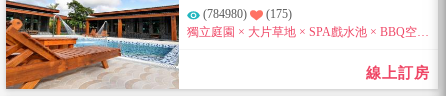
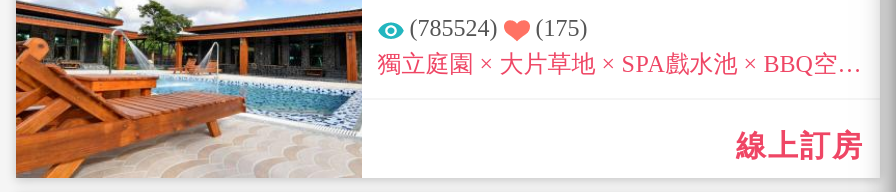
- (784980) (175)
+ (785524) (175)
